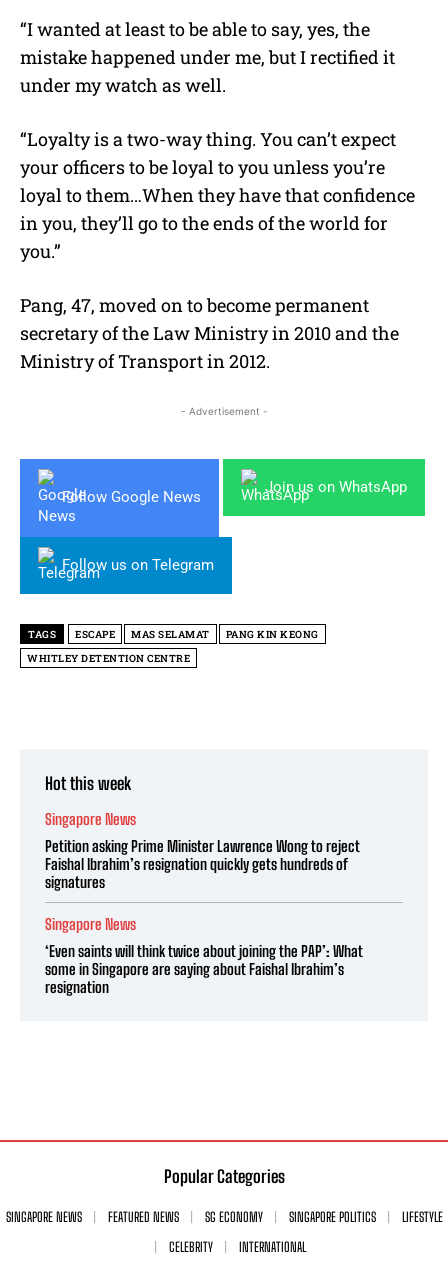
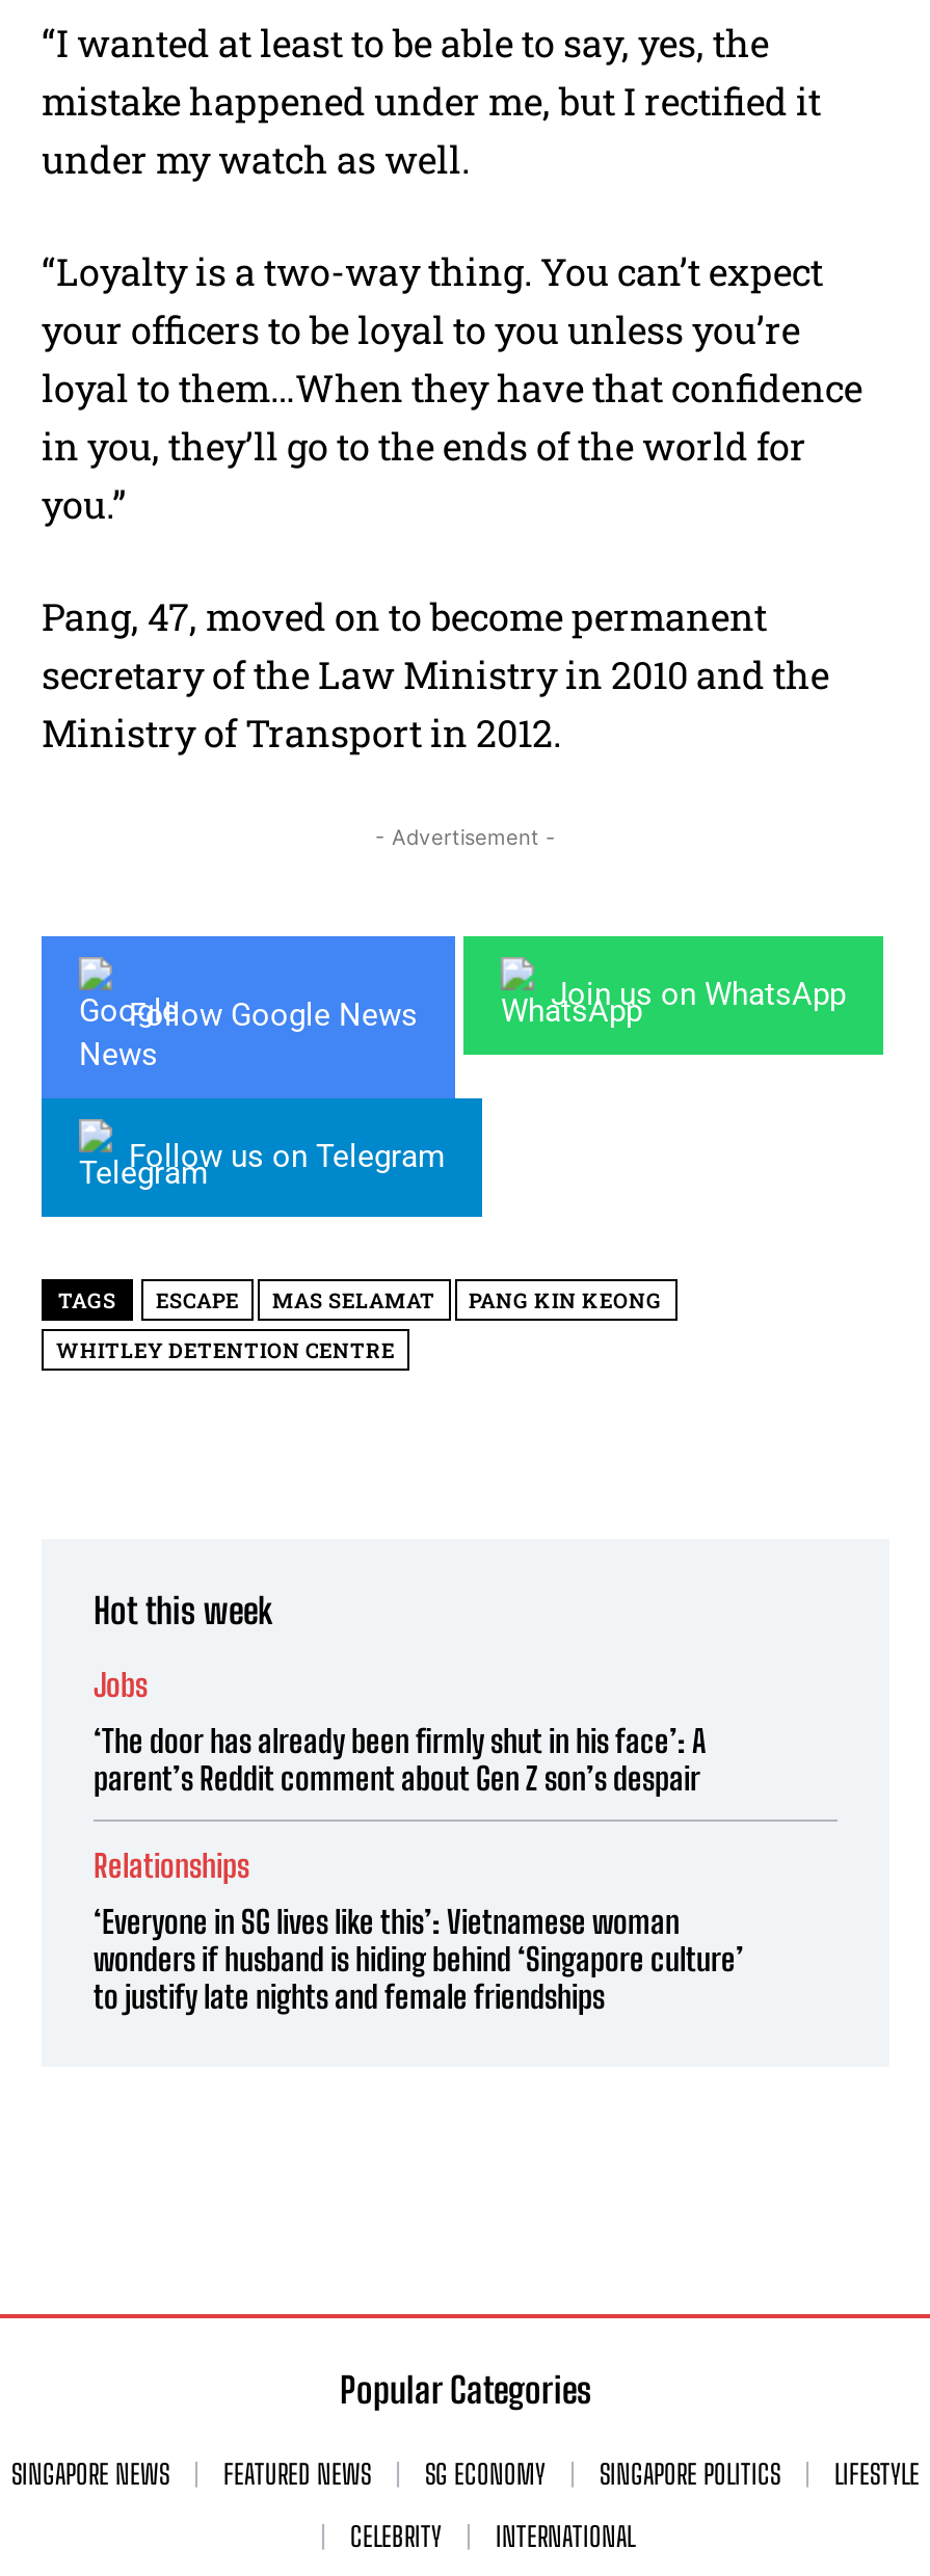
- Singapore News
+ Jobs

- Petition asking Prime Minister Lawrence Wong to reject
- Faishal Ibrahim’s resignation quickly gets hundreds of
- signatures
+ ‘The door has already been firmly shut in his face’: A
+ parent’s Reddit comment about Gen Z son’s despair

- Singapore News
+ Relationships

- ‘Even saints will think twice about joining the PAP’: What
- some in Singapore are saying about Faishal Ibrahim’s
- resignation
+ ‘Everyone in SG lives like this’: Vietnamese woman
+ wonders if husband is hiding behind ‘Singapore culture’
+ to justify late nights and female friendships
